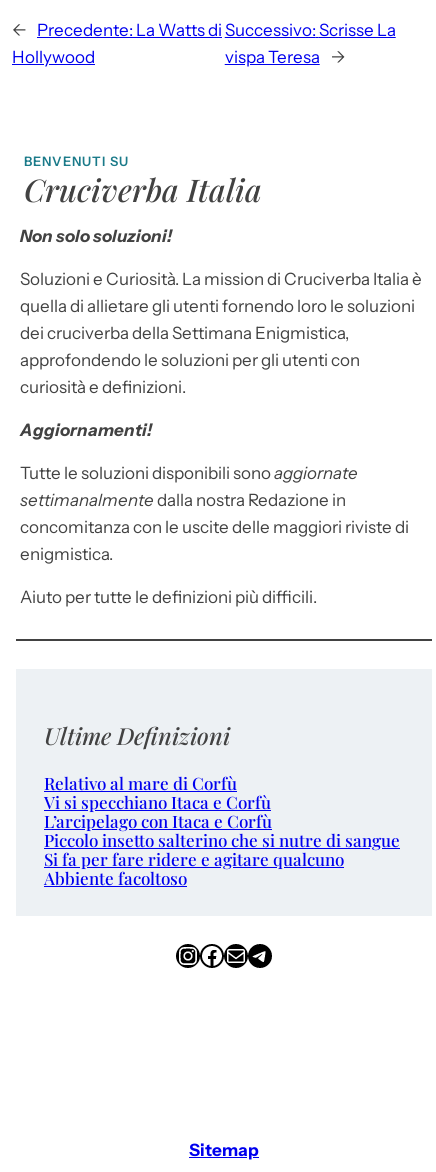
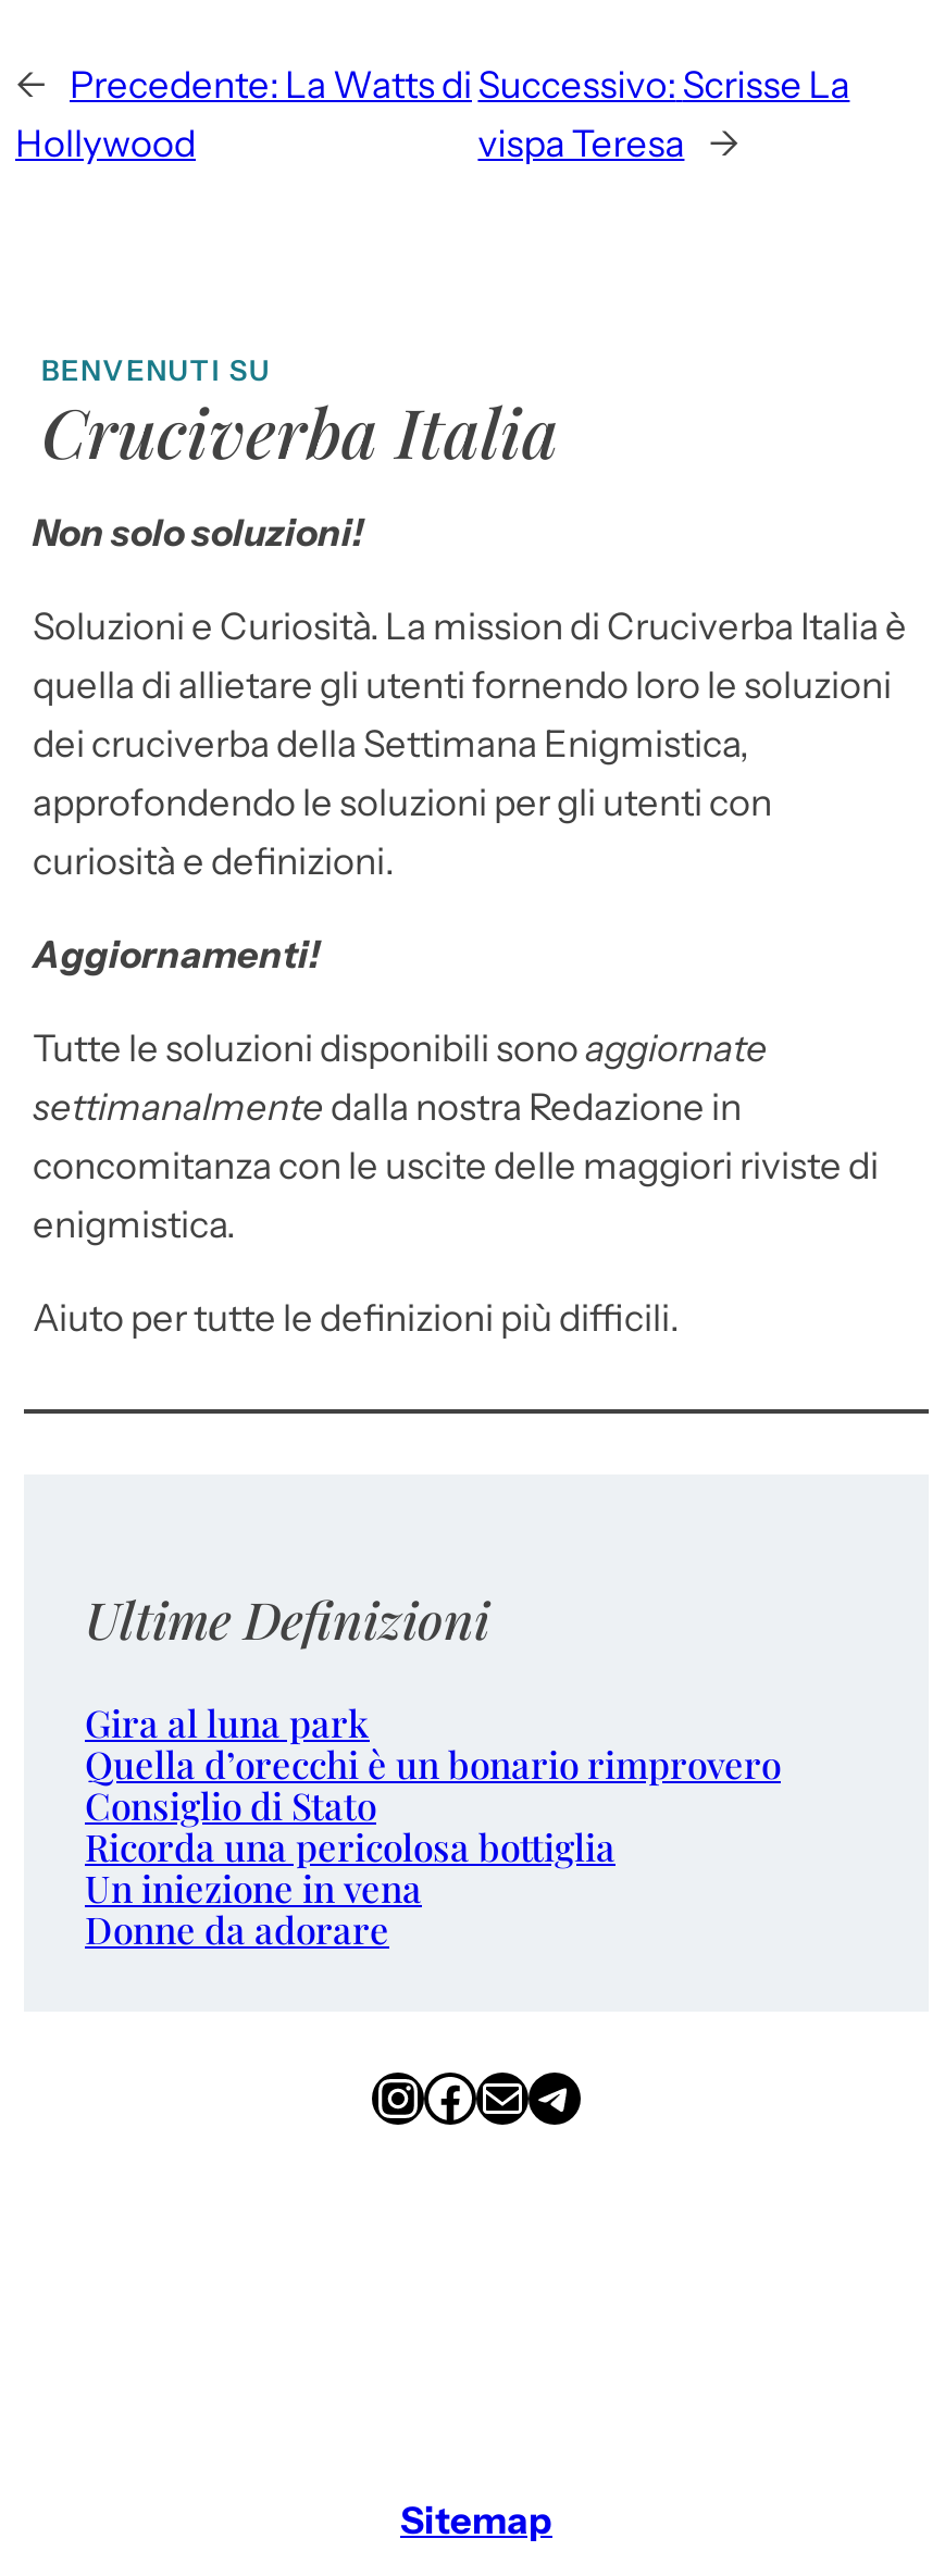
- Relativo al mare di Corfù
- Vi si specchiano Itaca e Corfù
- L’arcipelago con Itaca e Corfù
- Piccolo insetto salterino che si nutre di sangue
- Si fa per fare ridere e agitare qualcuno
- Abbiente facoltoso
+ Gira al luna park
+ Quella d’orecchi è un bonario rimprovero
+ Consiglio di Stato
+ Ricorda una pericolosa bottiglia
+ Un iniezione in vena
+ Donne da adorare
